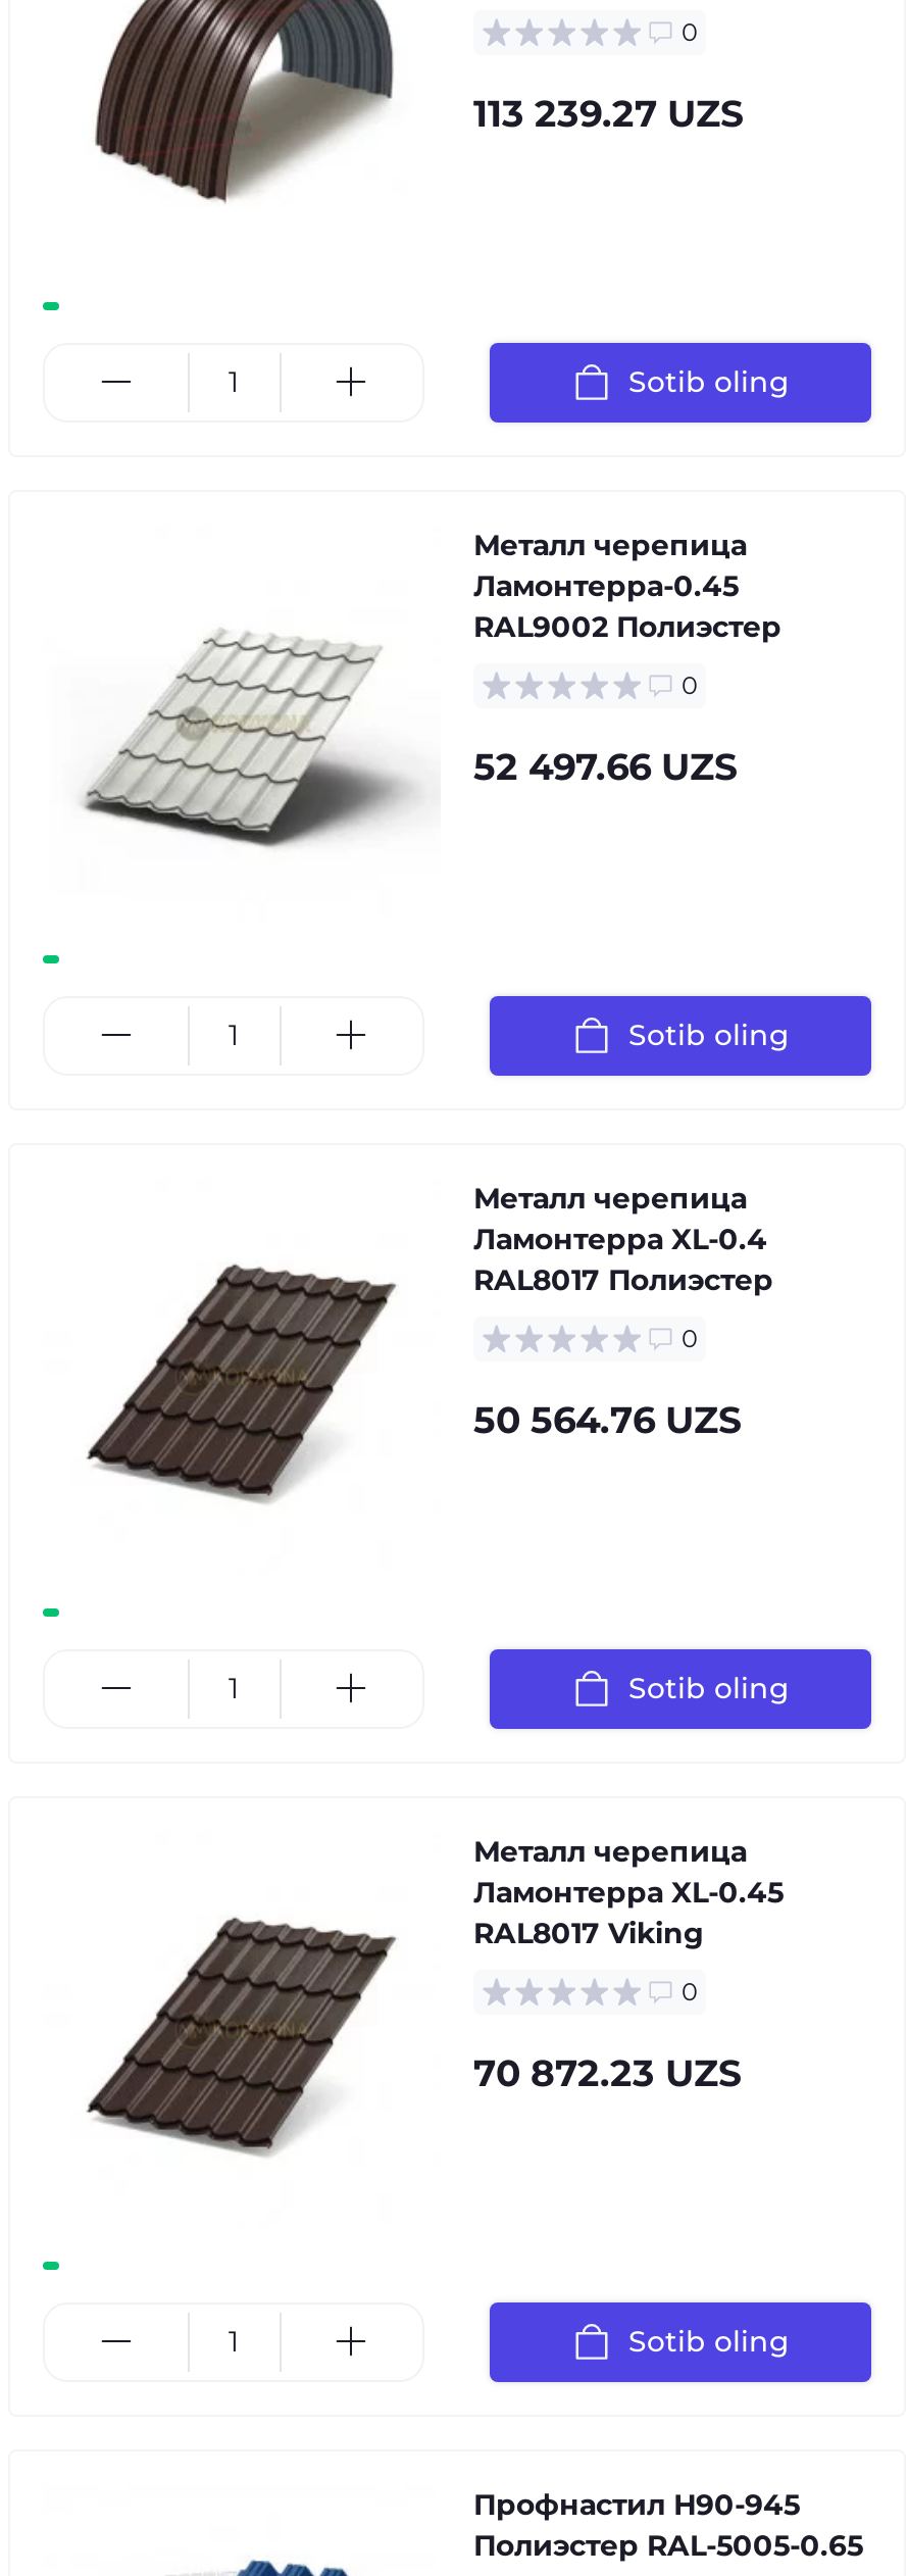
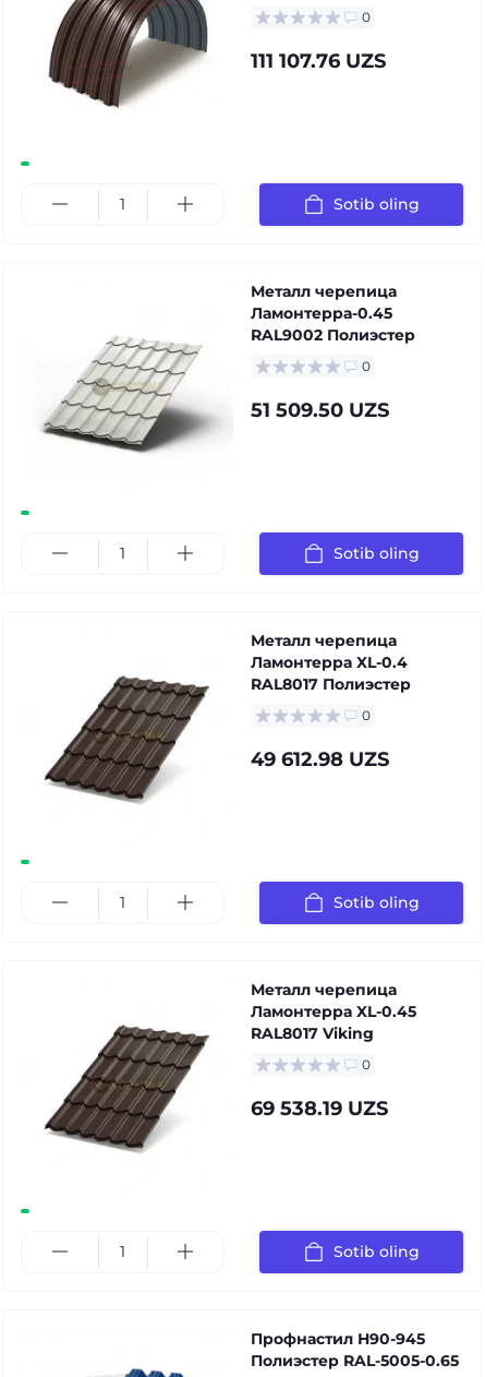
- 113 239.27 UZS
+ 111 107.76 UZS

- 52 497.66 UZS
+ 51 509.50 UZS

- 50 564.76 UZS
+ 49 612.98 UZS

- 70 872.23 UZS
+ 69 538.19 UZS
